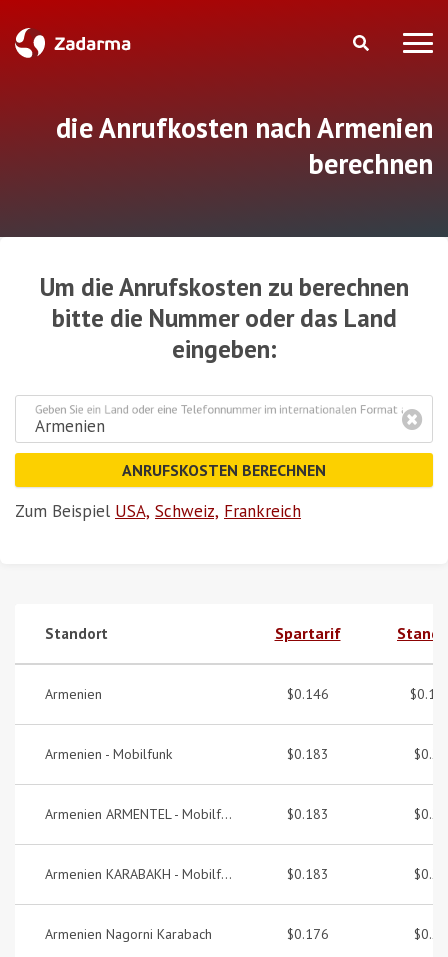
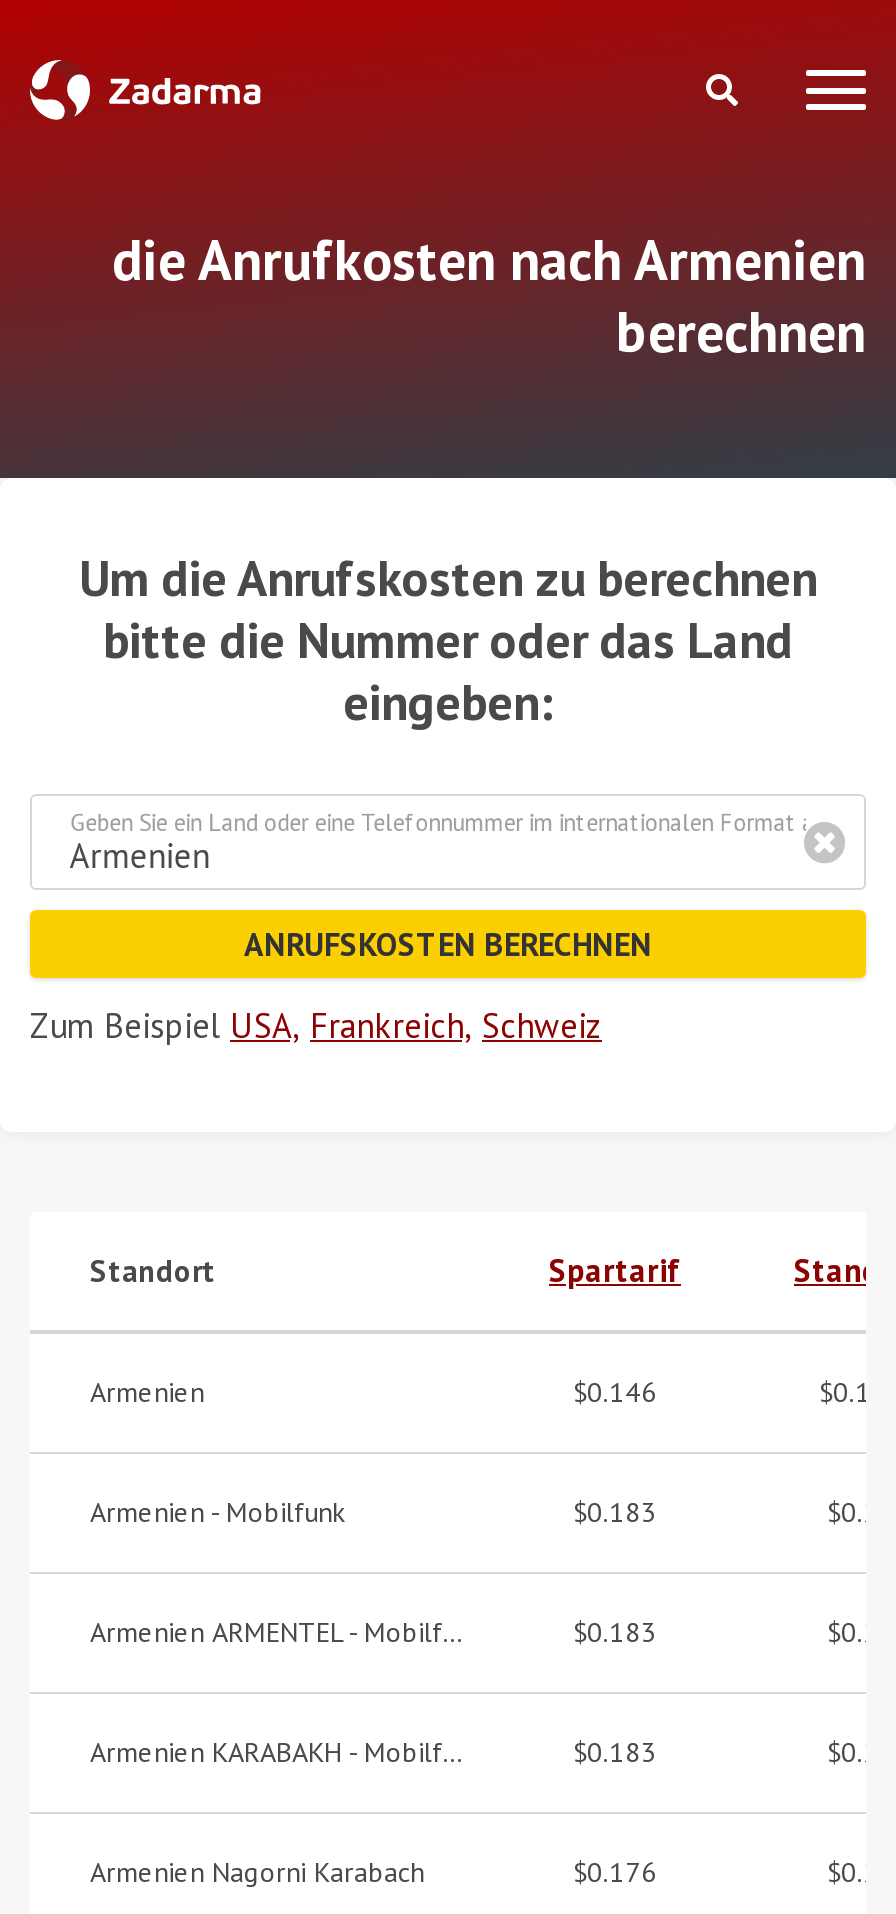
- Zum Beispiel USA, Schweiz, Frankreich
+ Zum Beispiel USA, Frankreich, Schweiz
